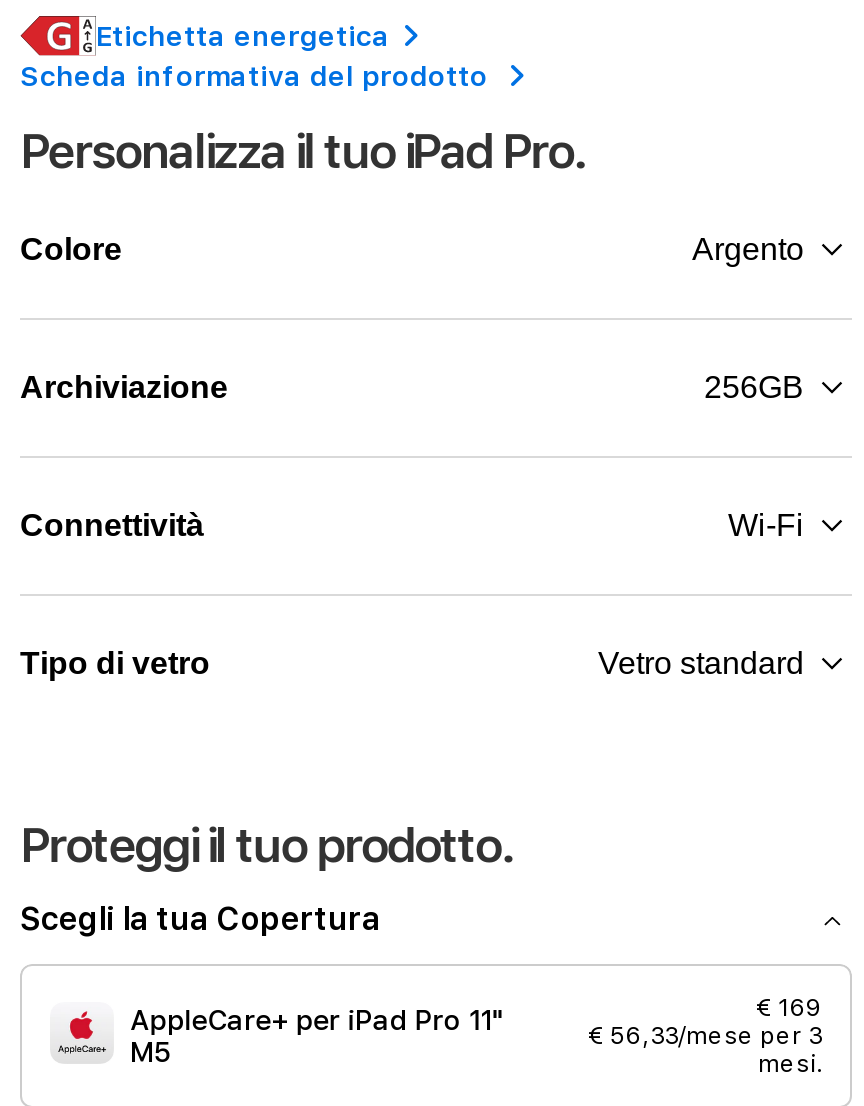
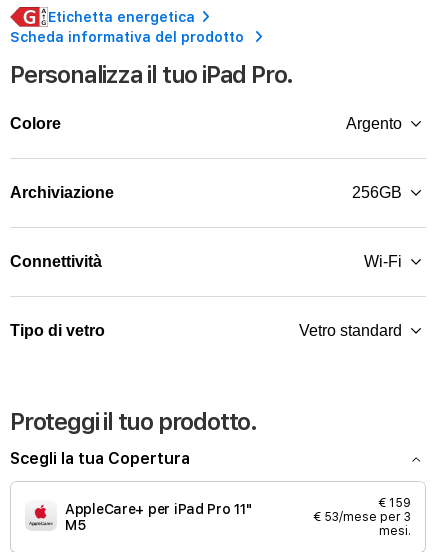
- € 169
+ € 159

- € 56,33/mese per 3
+ € 53/mese per 3
